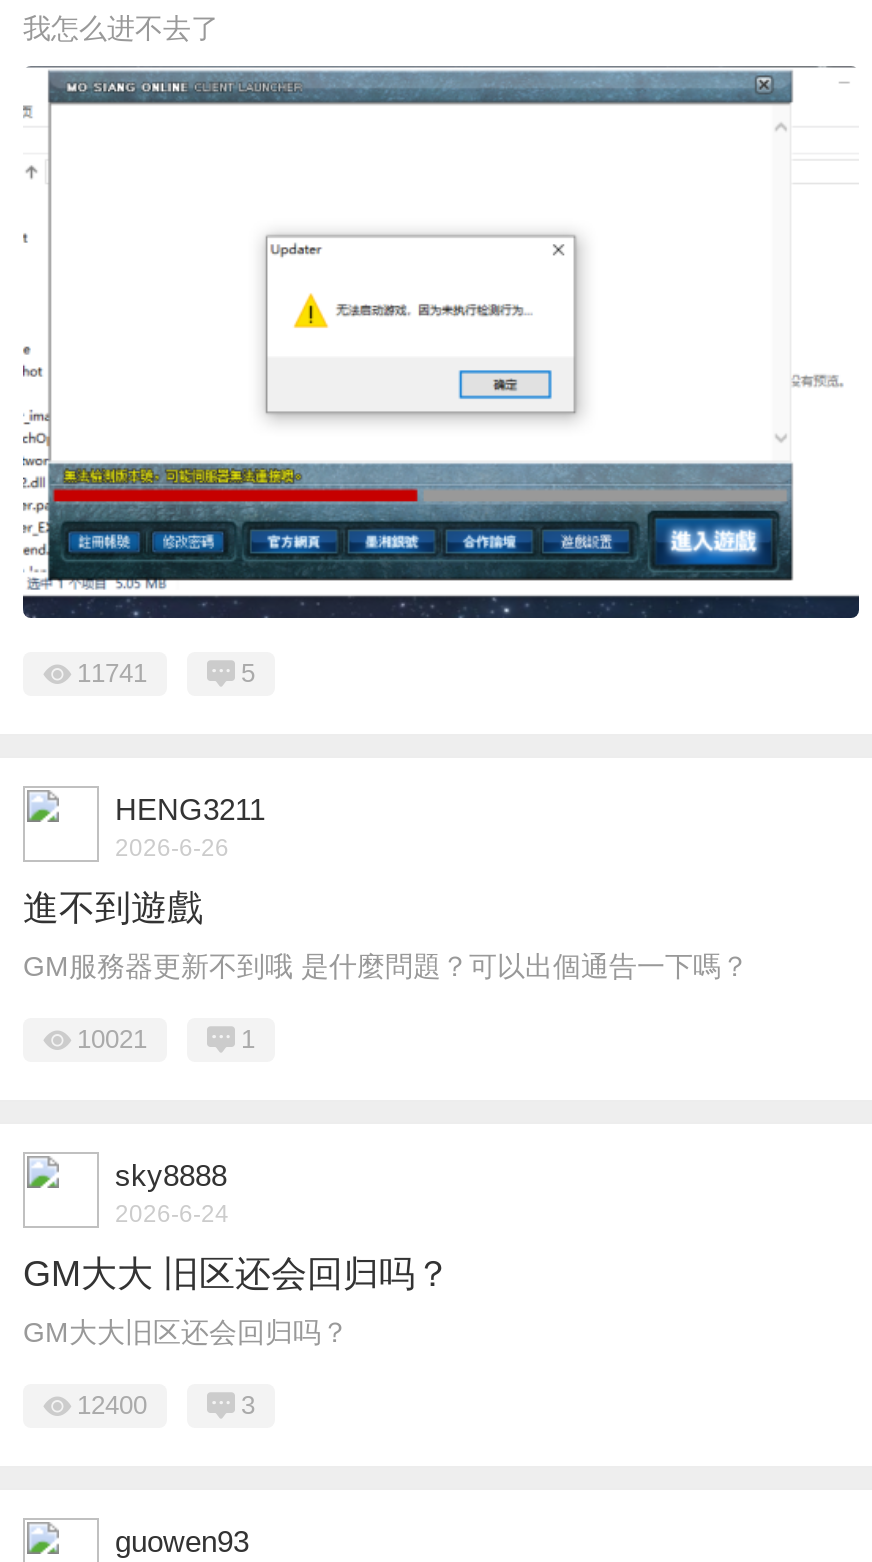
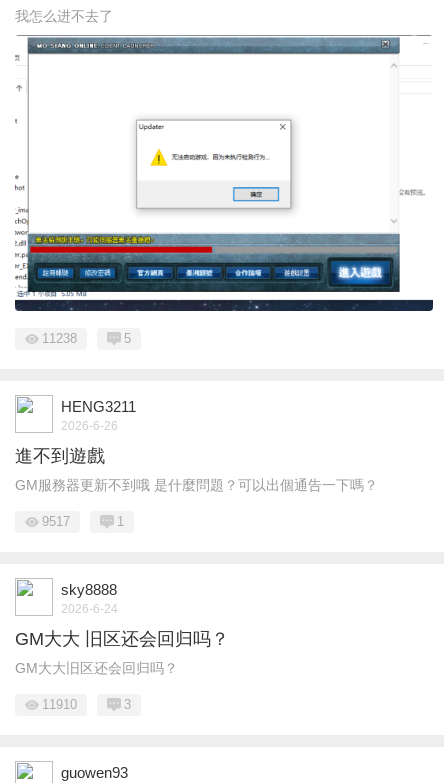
- 11741
+ 11238

- 10021
+ 9517

- 12400
+ 11910
